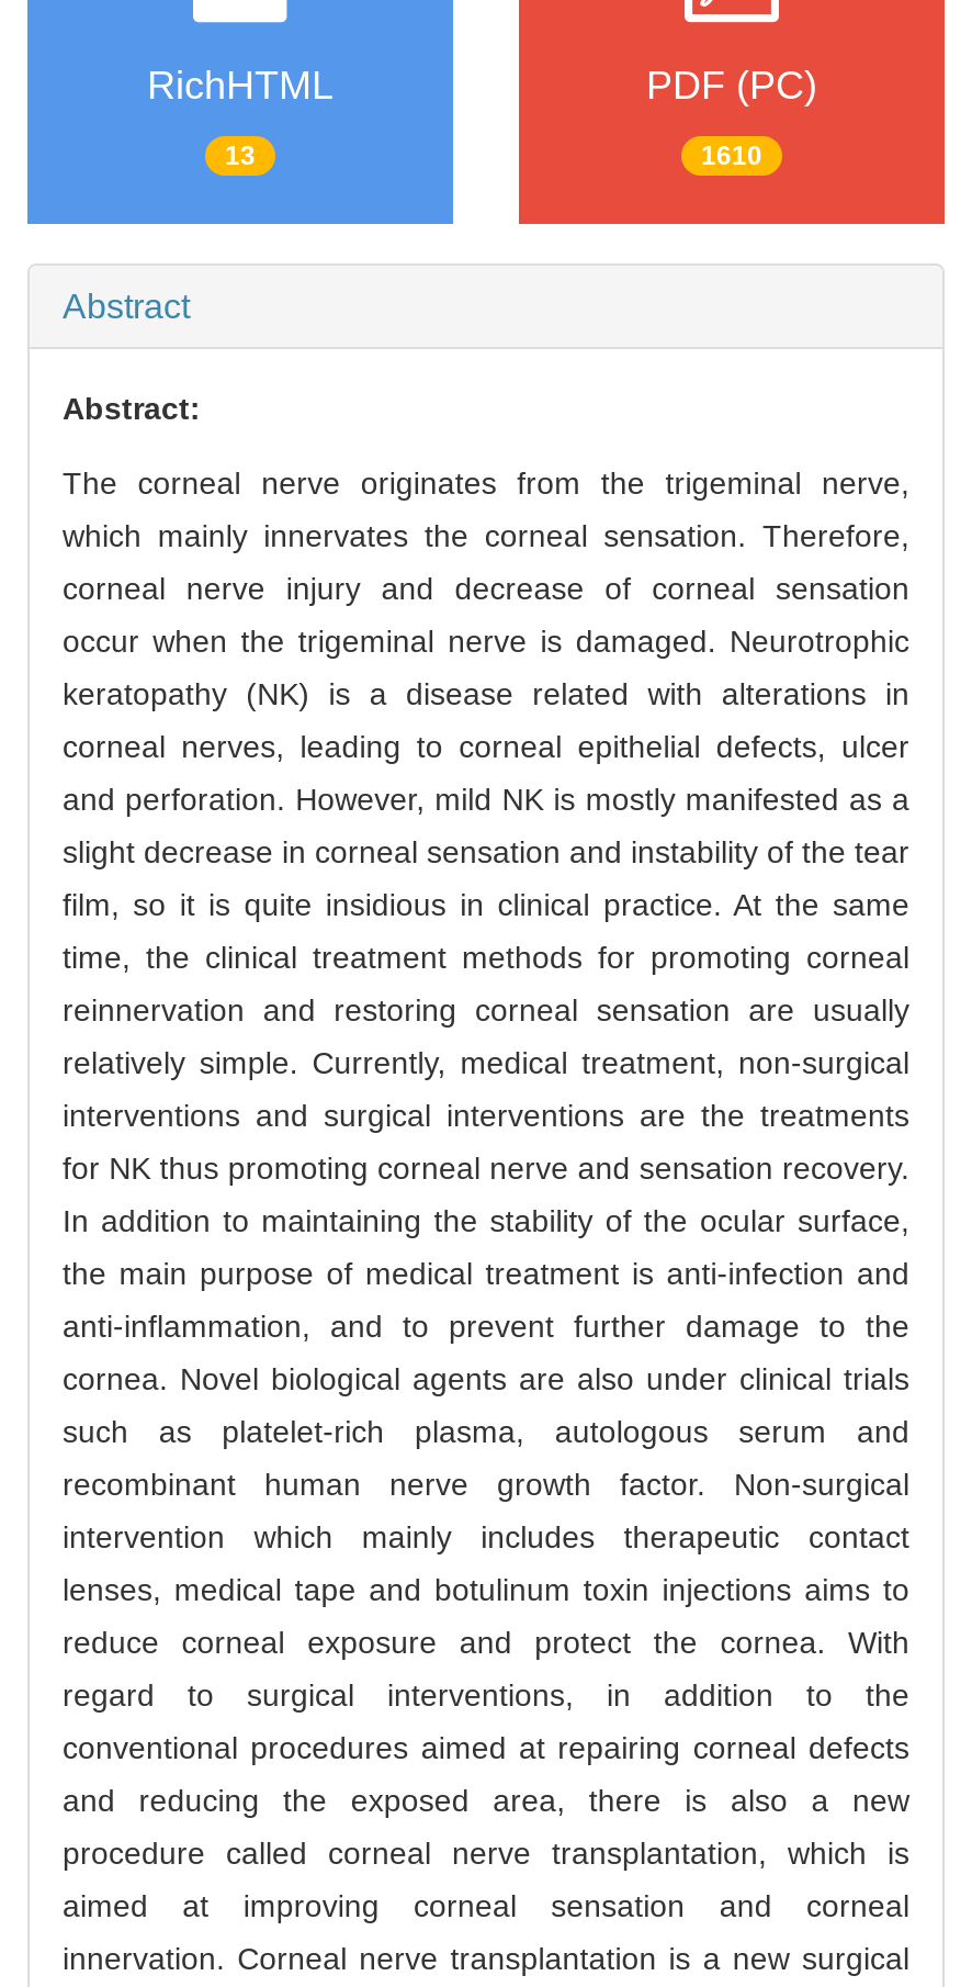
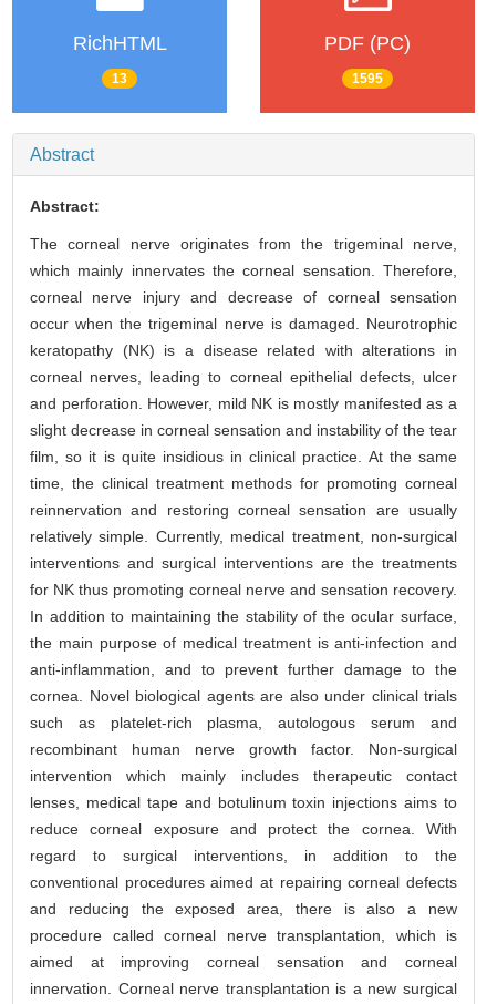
- 1610
+ 1595
